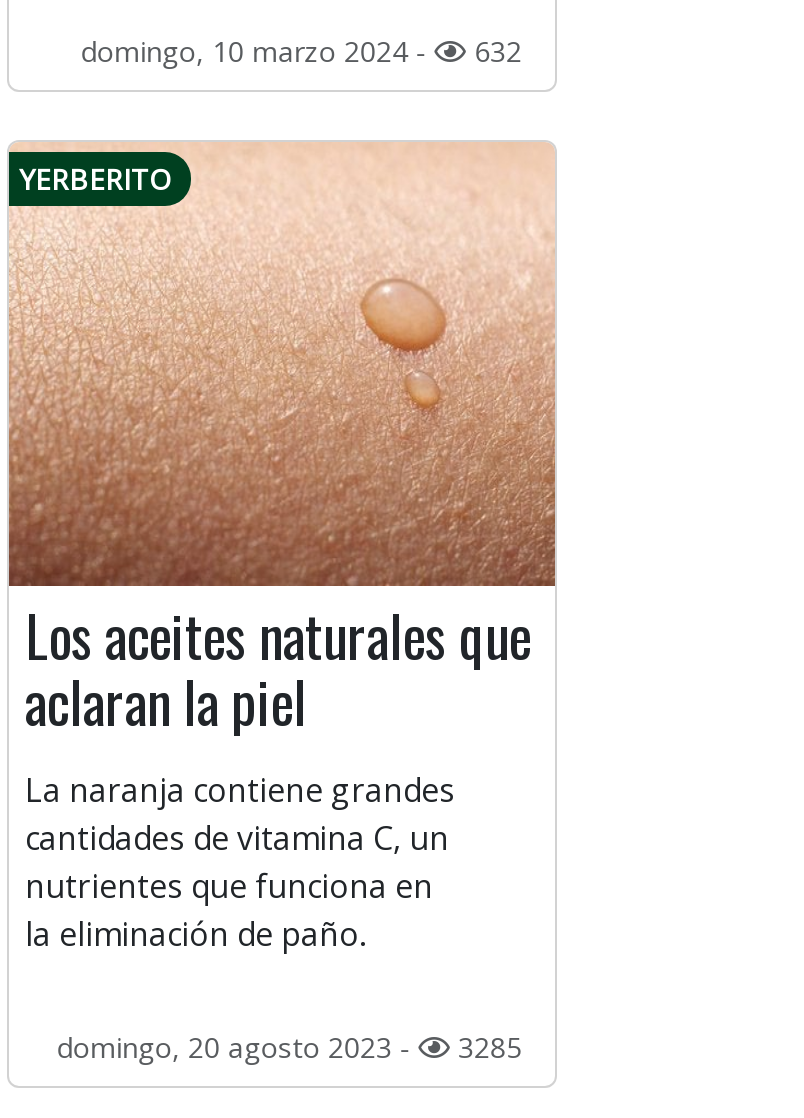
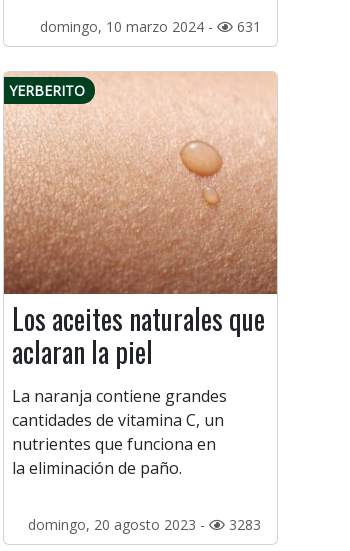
- domingo, 10 marzo 2024 - 632
+ domingo, 10 marzo 2024 - 631

- domingo, 20 agosto 2023 - 3285
+ domingo, 20 agosto 2023 - 3283
